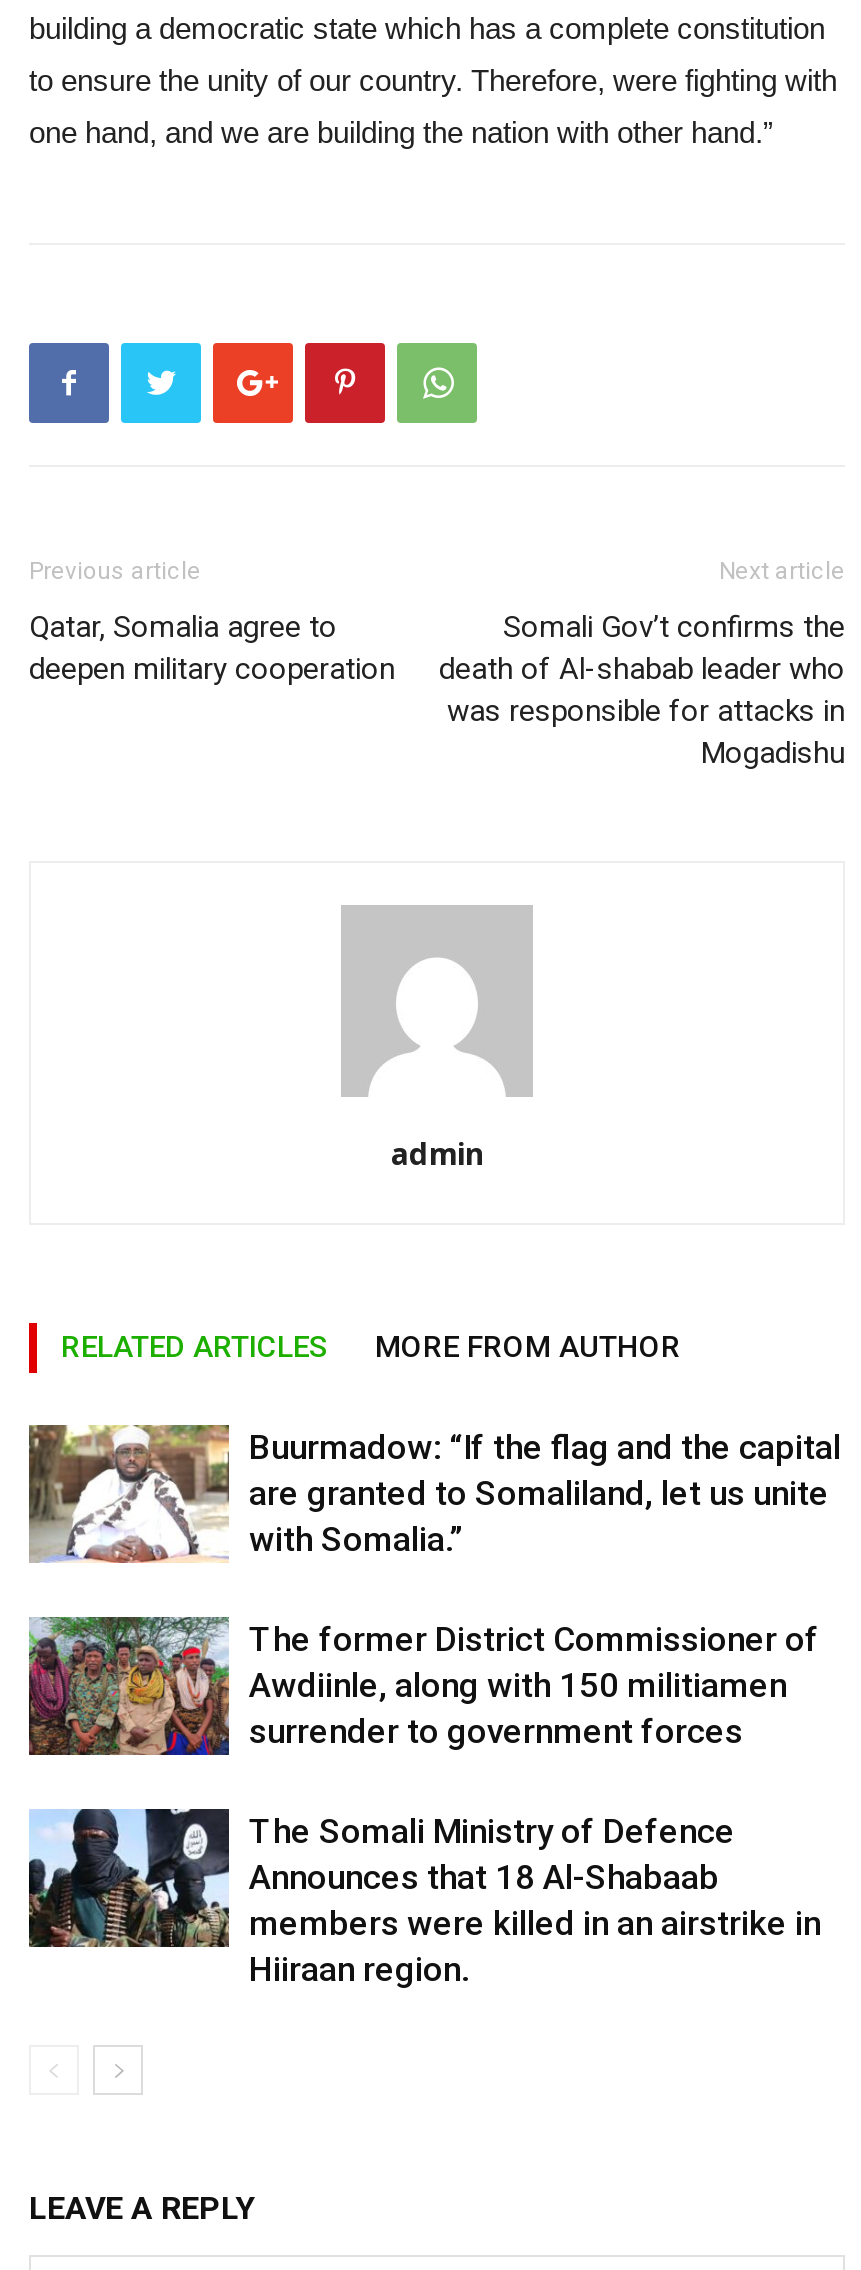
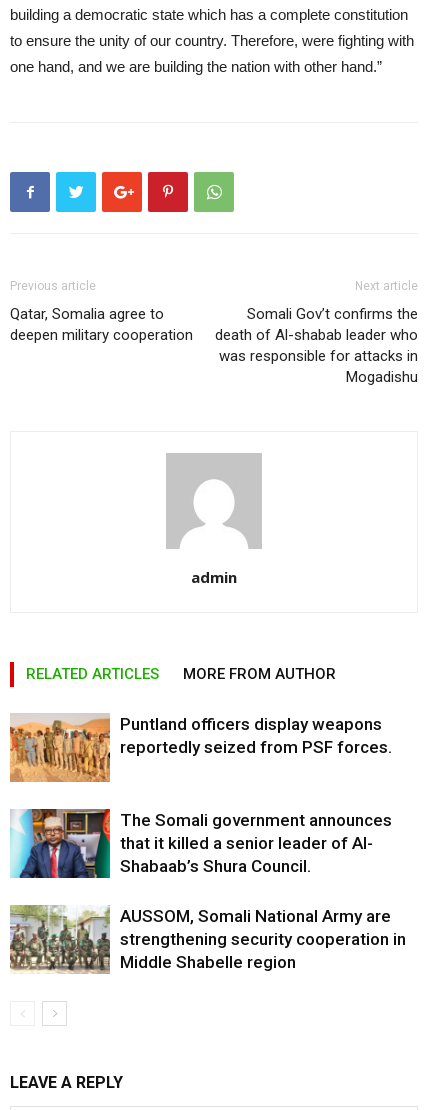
- [image]
- Buurmadow: “If the flag and the capital
- are granted to Somaliland, let us unite
- with Somalia.”
+ [image]
+ Puntland officers display weapons
+ reportedly seized from PSF forces.

- [image]
- The former District Commissioner of
- Awdiinle, along with 150 militiamen
- surrender to government forces
+ [image]
+ The Somali government announces
+ that it killed a senior leader of Al-
+ Shabaab’s Shura Council.

- [image]
- The Somali Ministry of Defence
- Announces that 18 Al-Shabaab
- members were killed in an airstrike in
- Hiiraan region.
+ [image]
+ AUSSOM, Somali National Army are
+ strengthening security cooperation in
+ Middle Shabelle region
